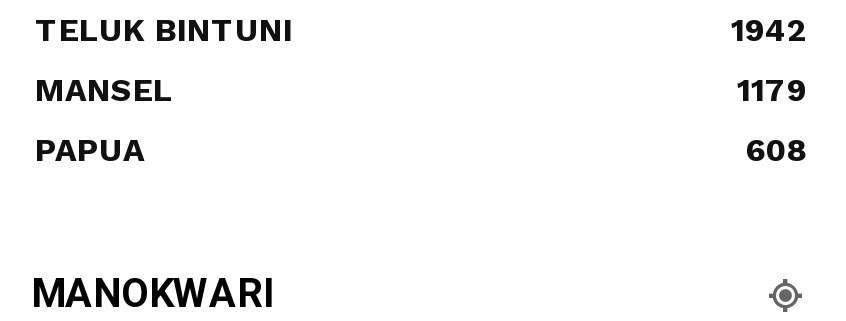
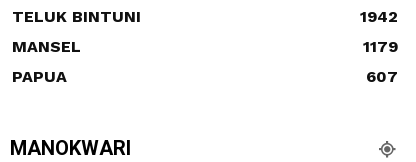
- 608
+ 607
